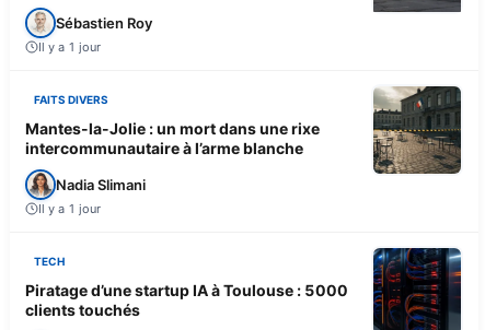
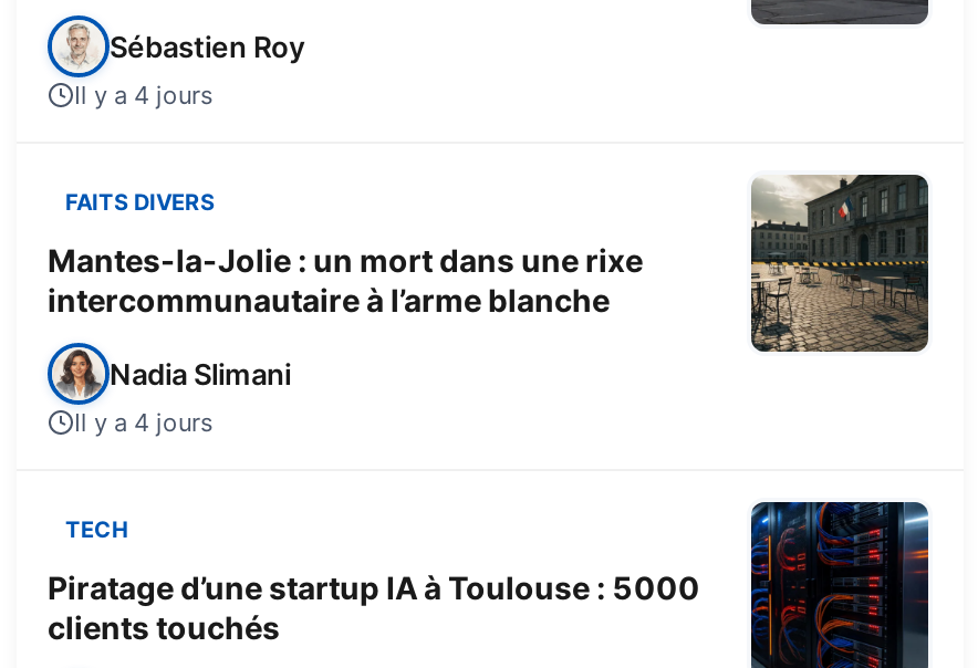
- Il y a 1 jour
+ Il y a 4 jours

- Il y a 1 jour
+ Il y a 4 jours
